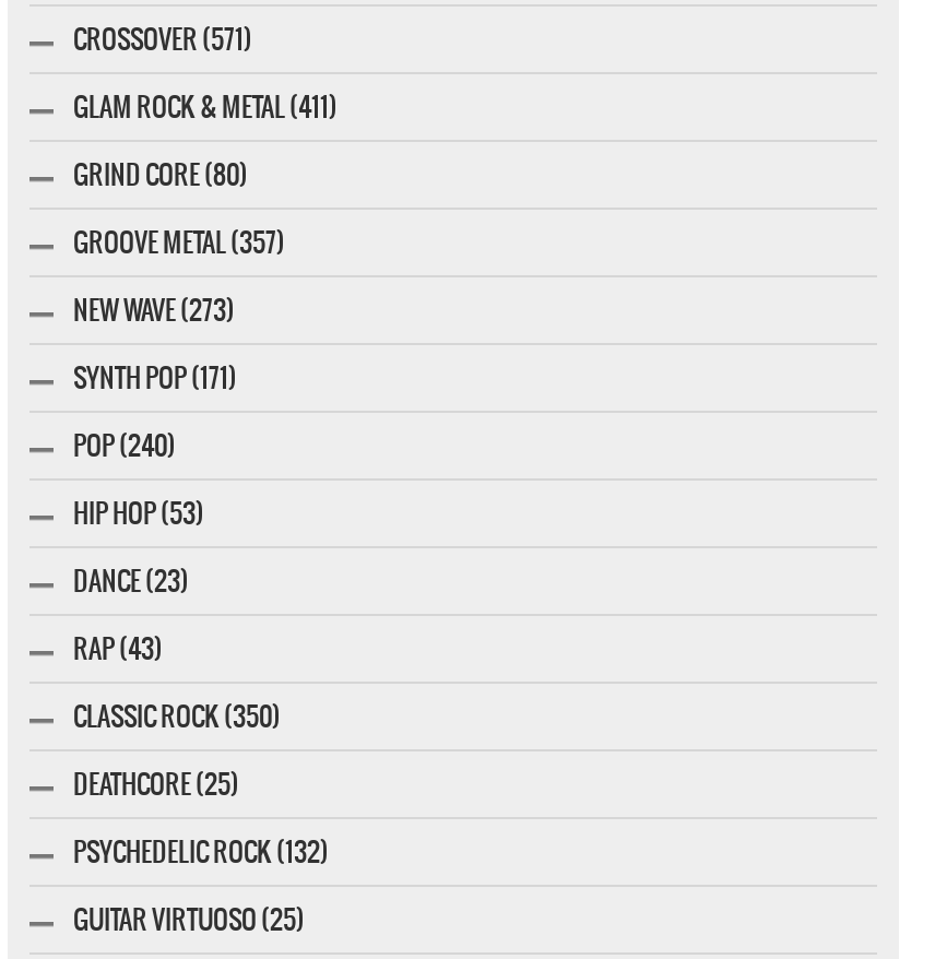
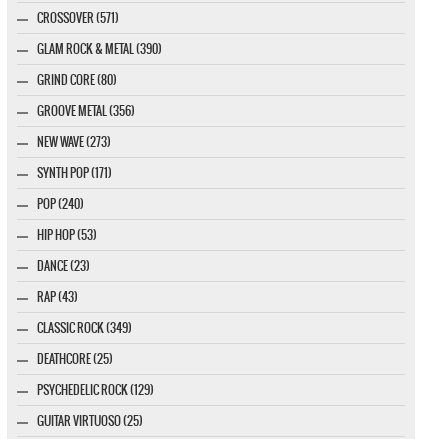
- GLAM ROCK & METAL (411)
+ GLAM ROCK & METAL (390)

- GROOVE METAL (357)
+ GROOVE METAL (356)

- CLASSIC ROCK (350)
+ CLASSIC ROCK (349)

- PSYCHEDELIC ROCK (132)
+ PSYCHEDELIC ROCK (129)
